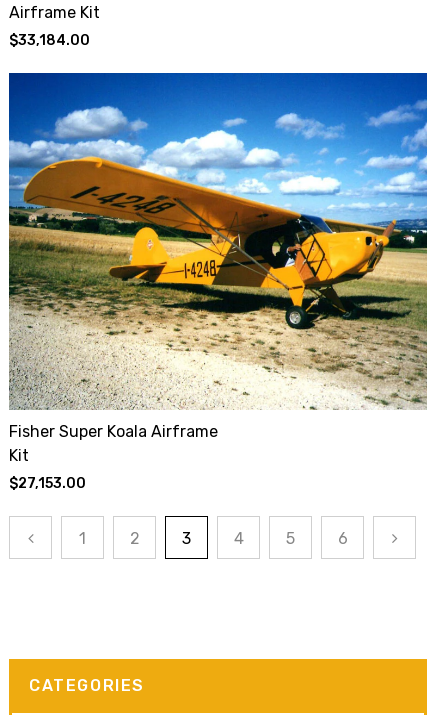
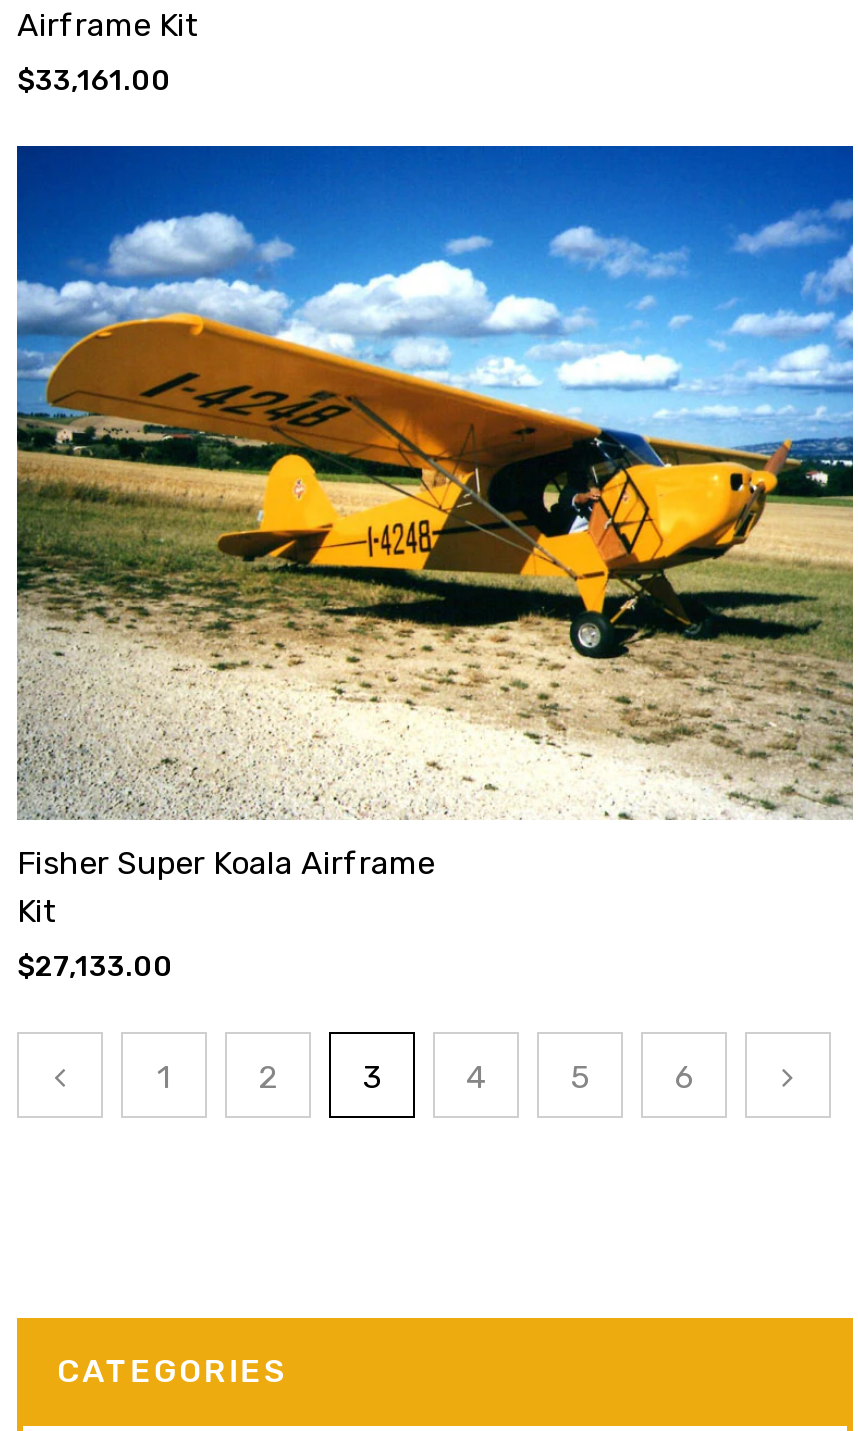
- $33,184.00
+ $33,161.00

- $27,153.00
+ $27,133.00
